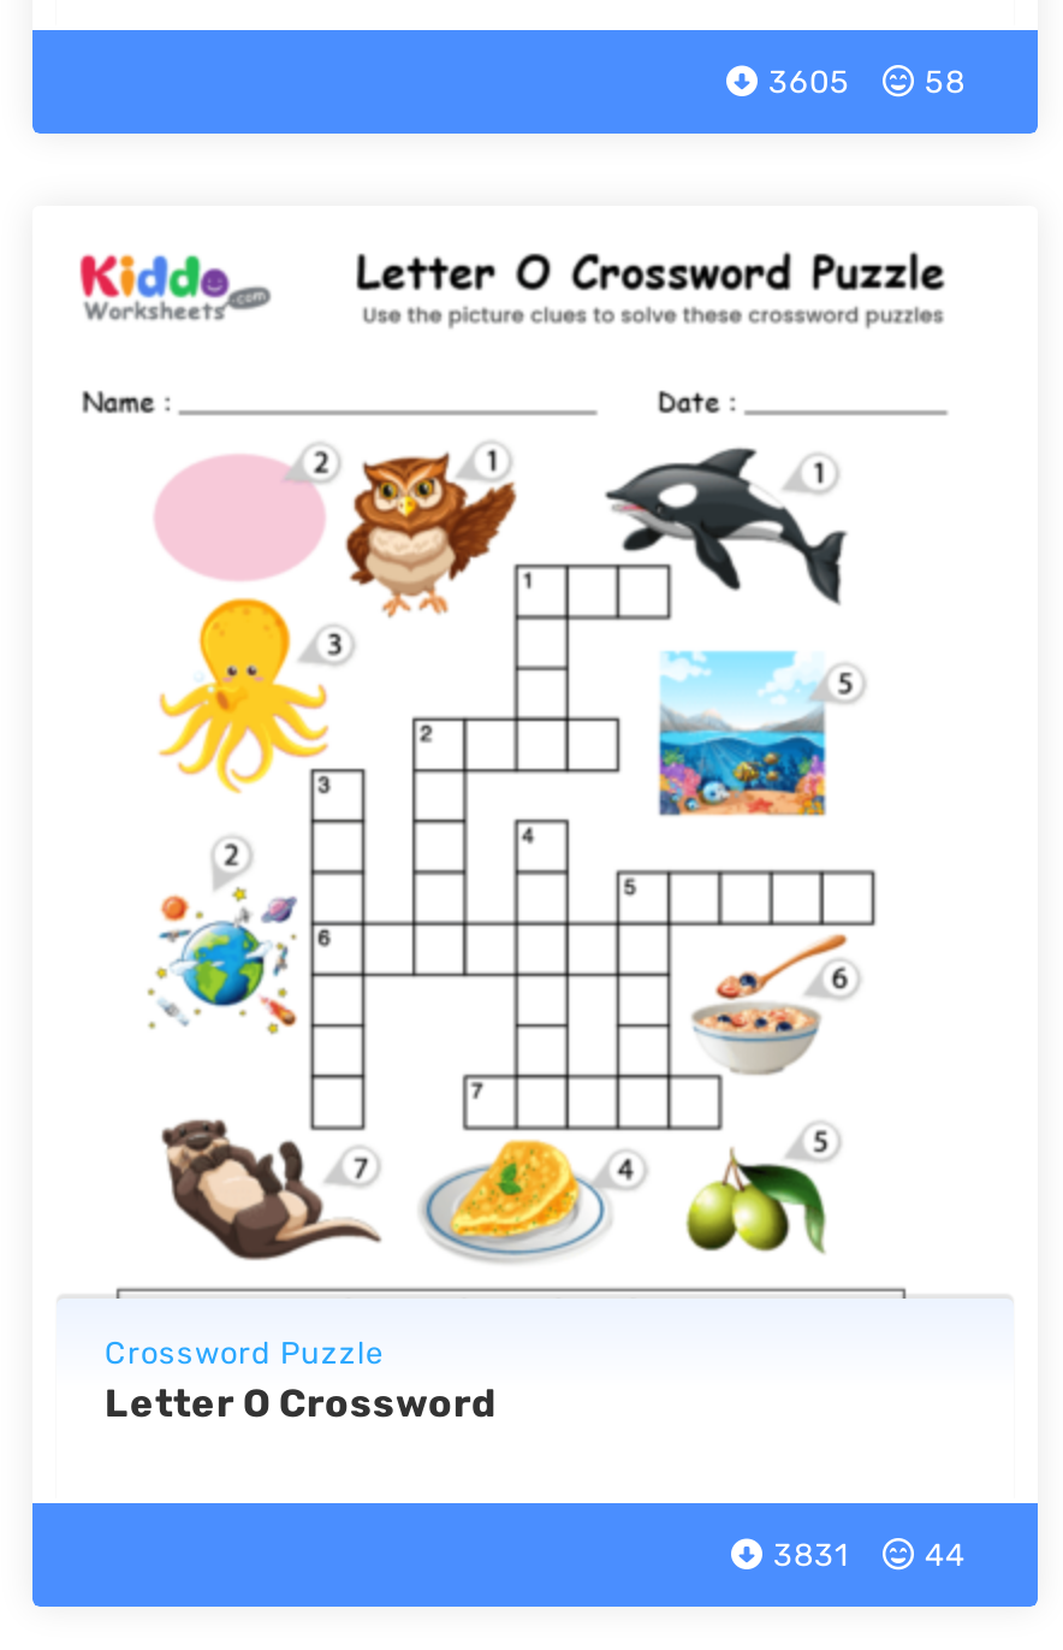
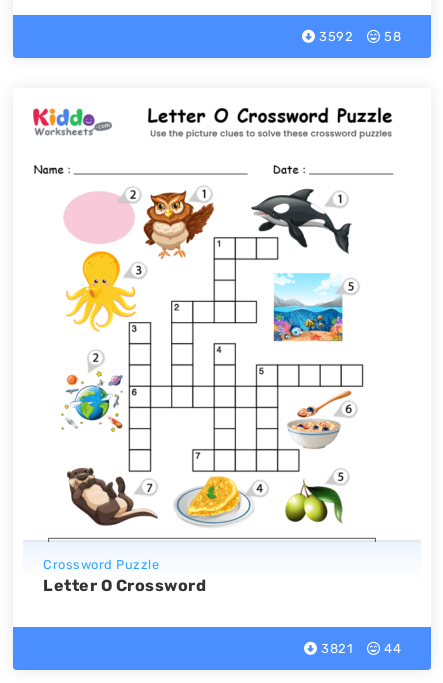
- 3605
+ 3592

- 3831
+ 3821
